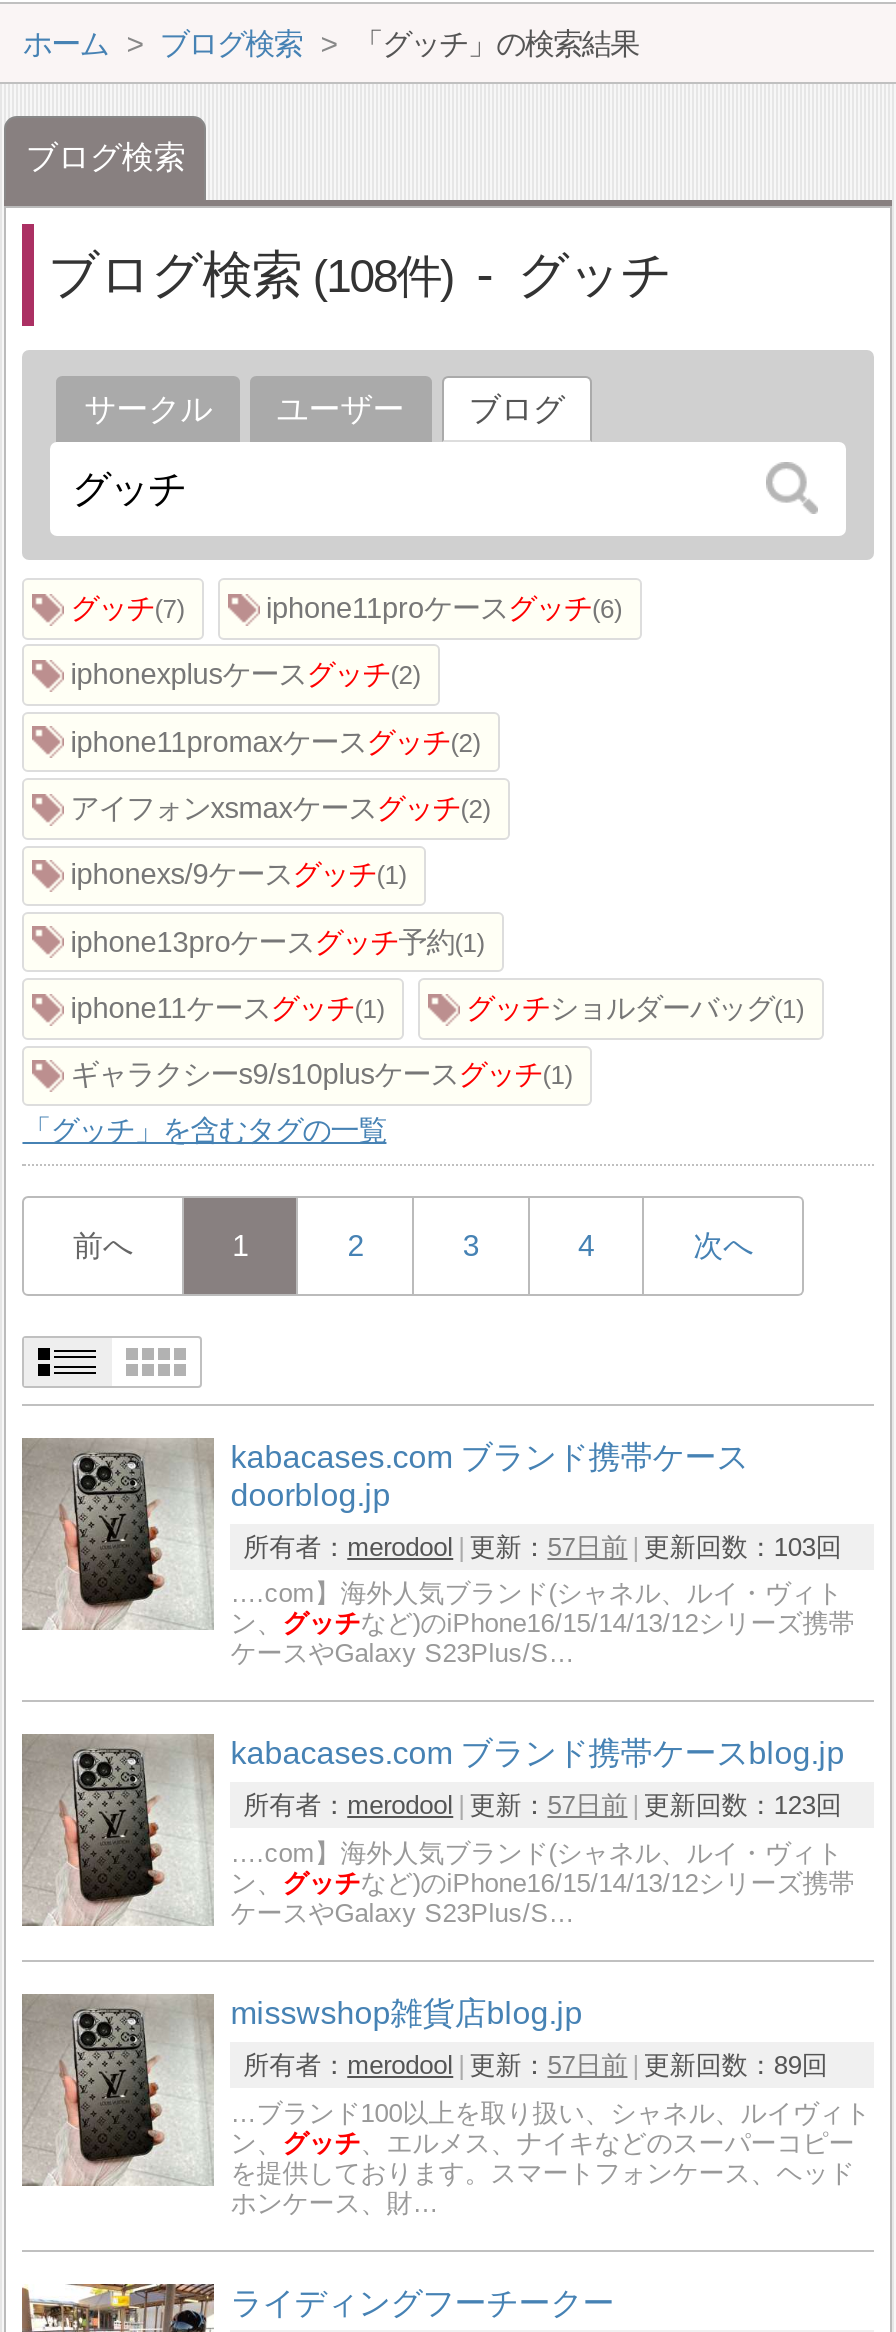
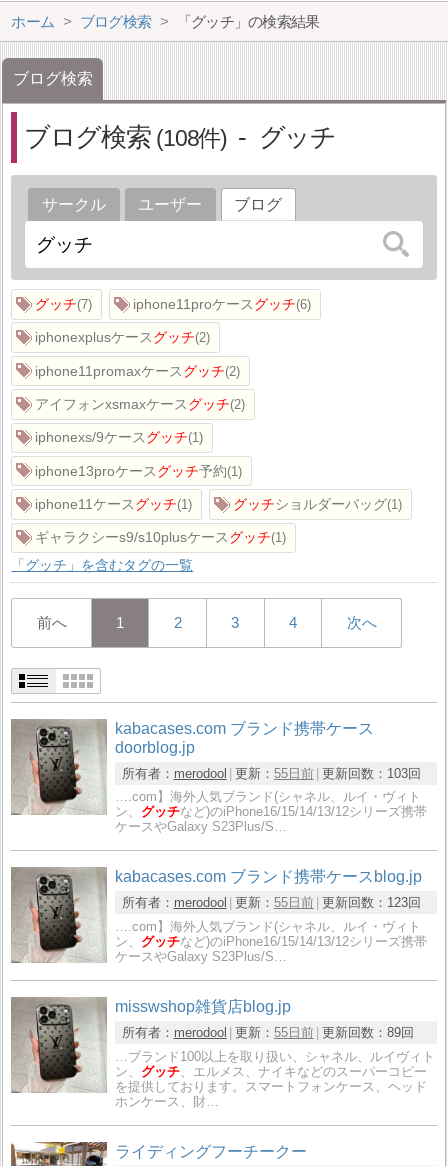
- 所有者：merodool 更新：57日前 更新回数：103回
+ 所有者：merodool 更新：55日前 更新回数：103回

- 所有者：merodool 更新：57日前 更新回数：123回
+ 所有者：merodool 更新：55日前 更新回数：123回

- 所有者：merodool 更新：57日前 更新回数：89回
+ 所有者：merodool 更新：55日前 更新回数：89回
